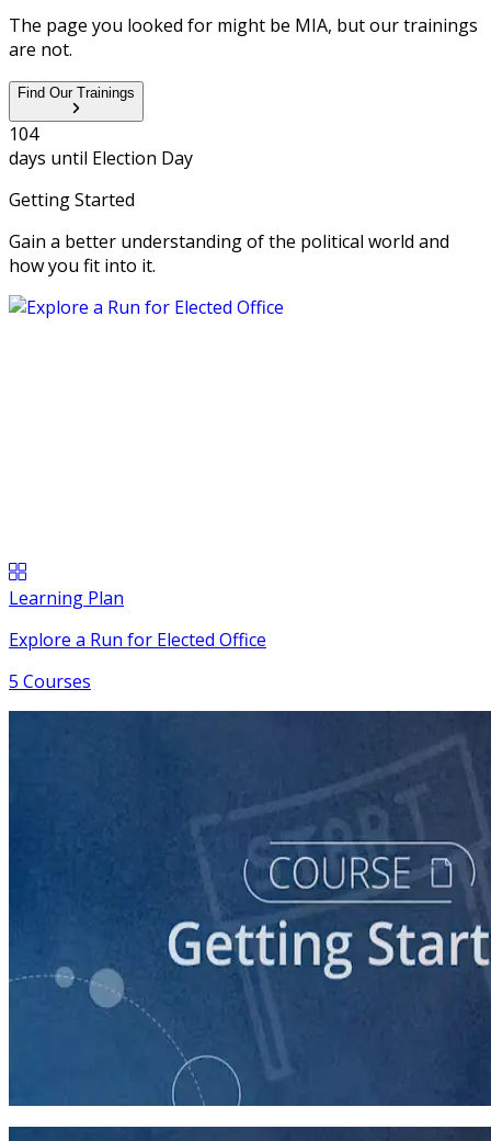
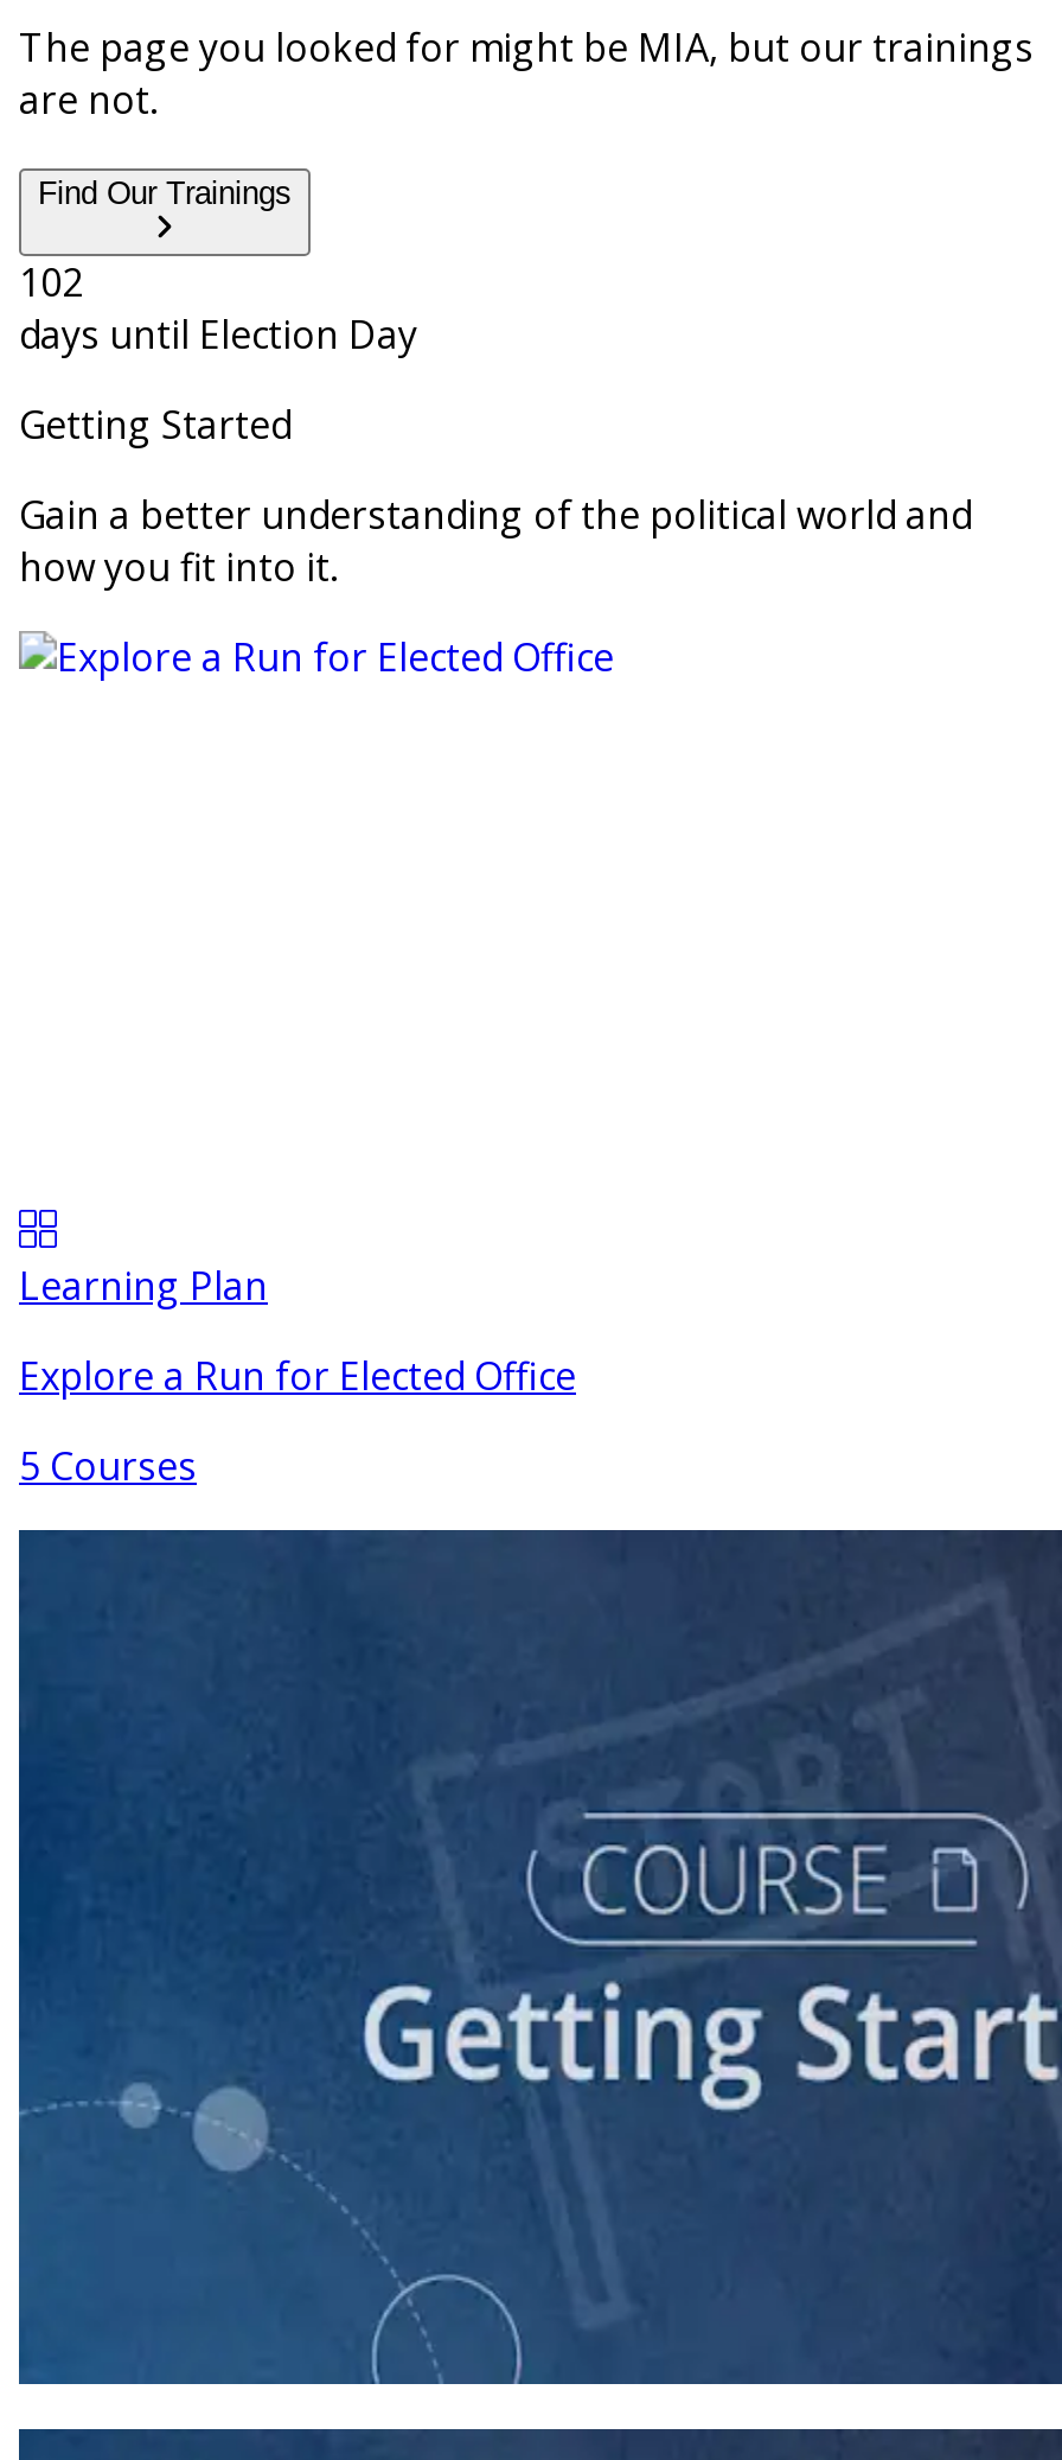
- 104
+ 102
